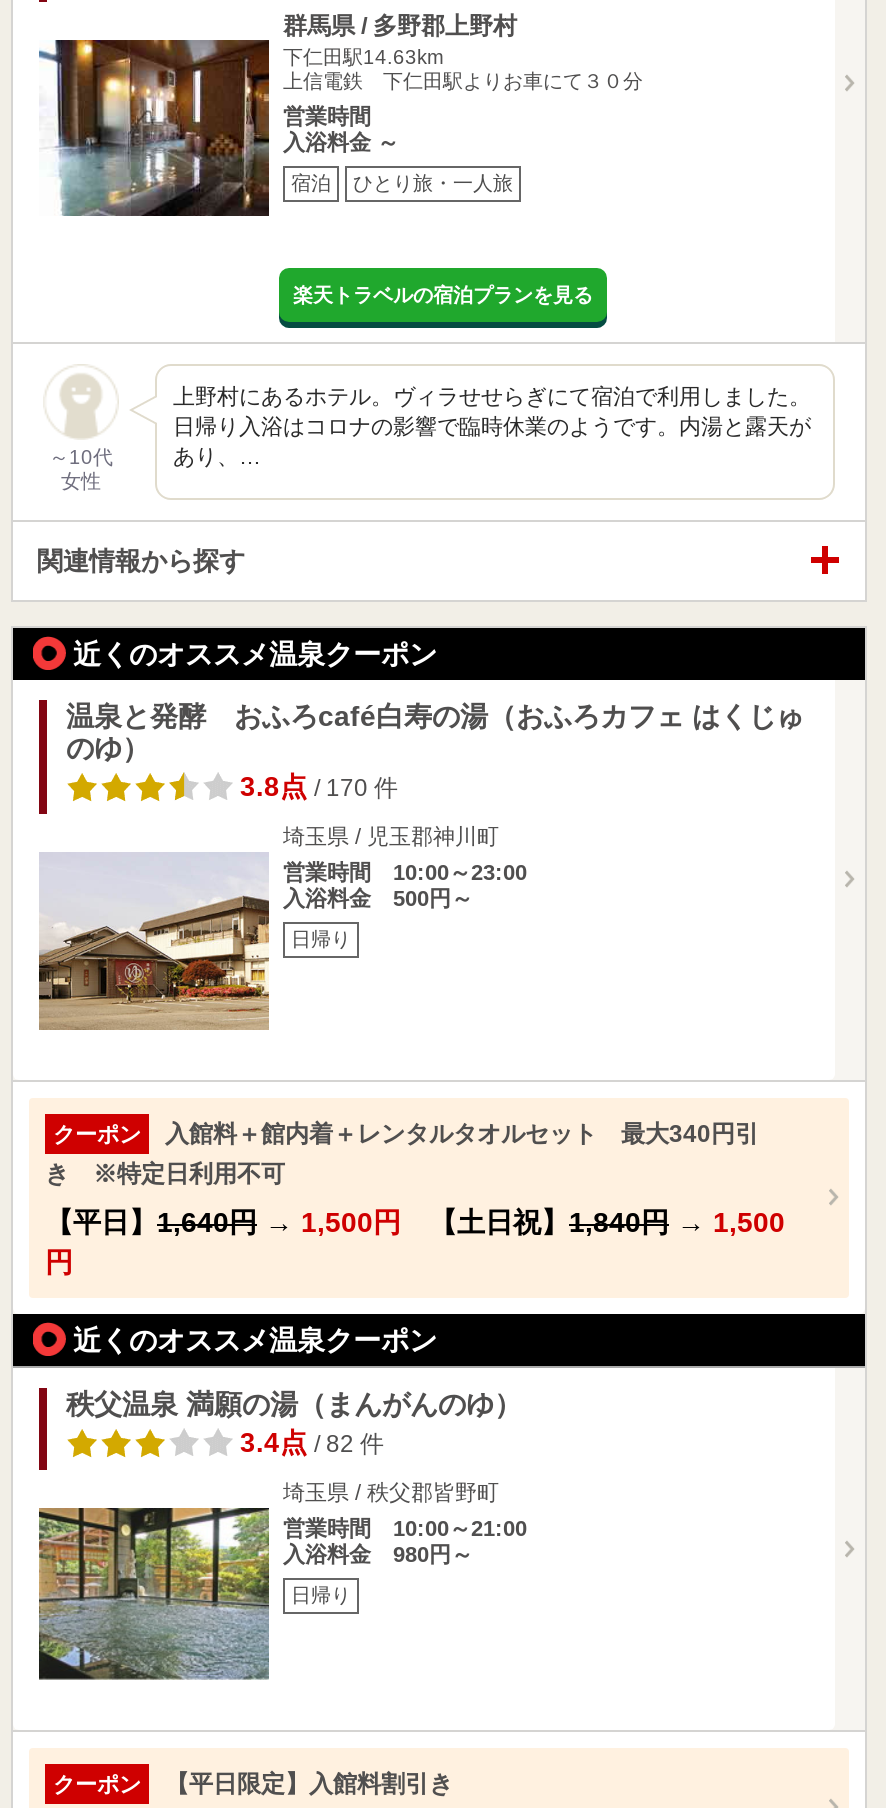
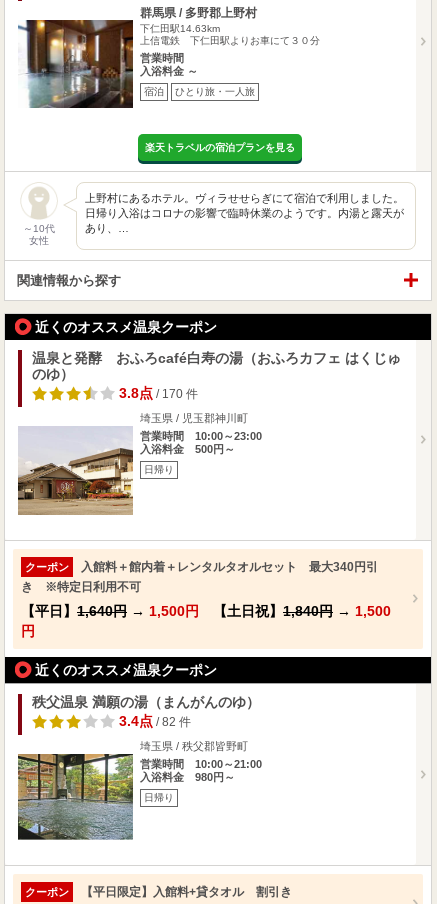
- 【平日限定】入館料割引き
+ 【平日限定】入館料+貸タオル 割引き
